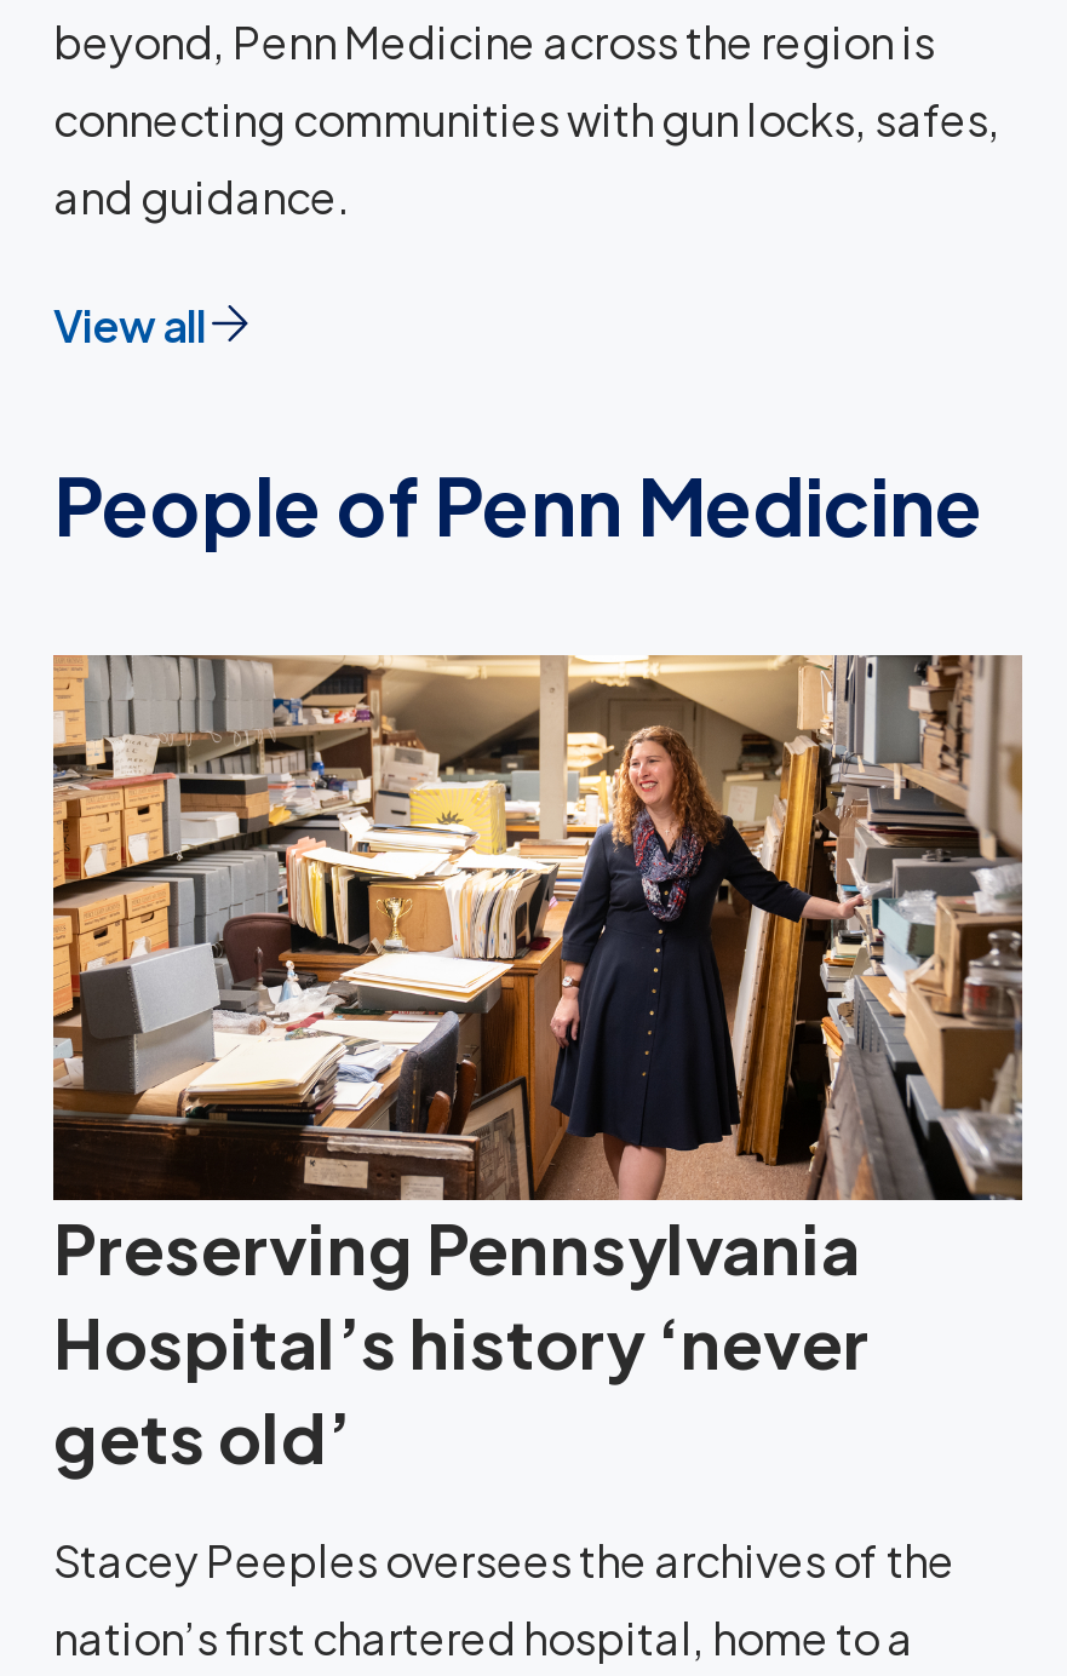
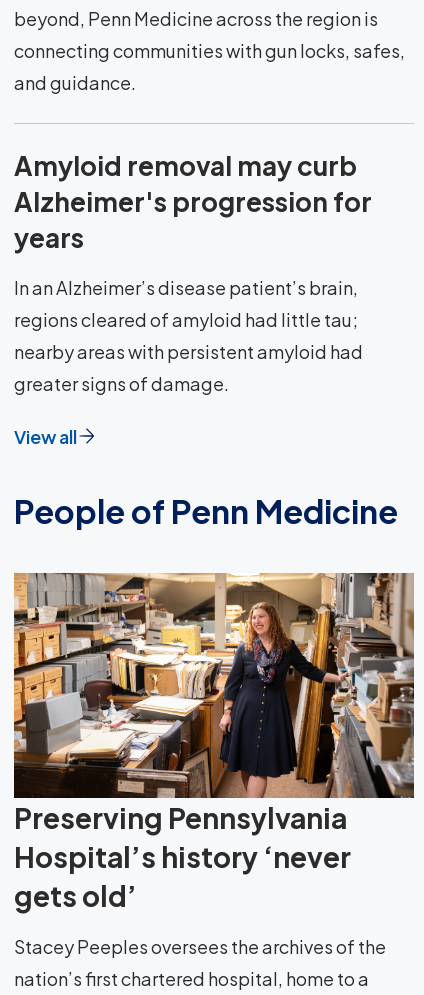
+ Amyloid removal may curb
+ Alzheimer's progression for
+ years
+ In an Alzheimer’s disease patient’s brain,
+ regions cleared of amyloid had little tau;
+ nearby areas with persistent amyloid had
+ greater signs of damage.
